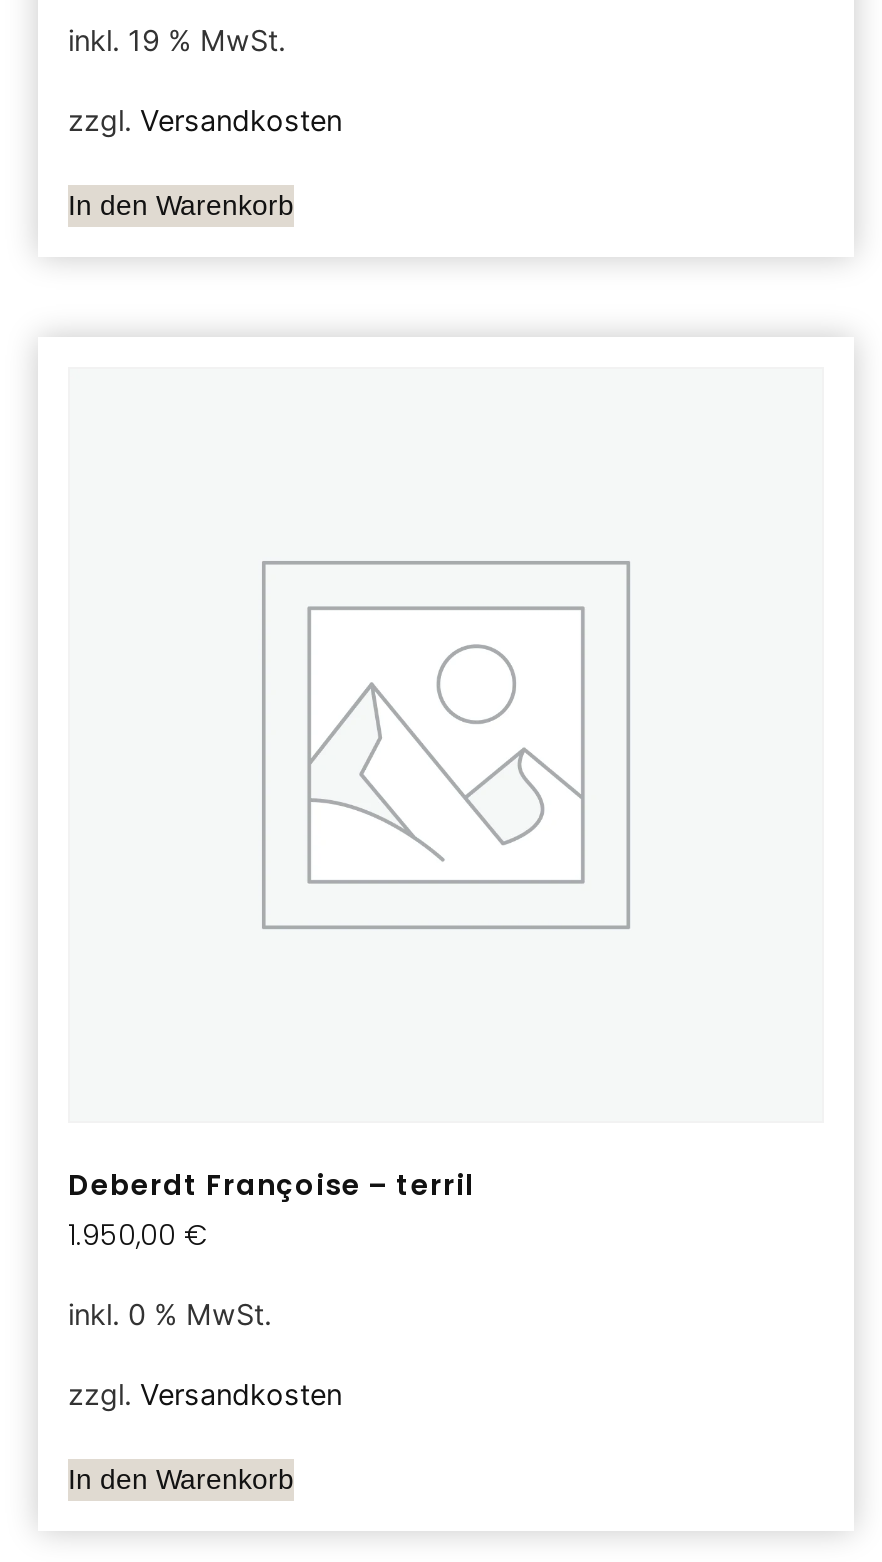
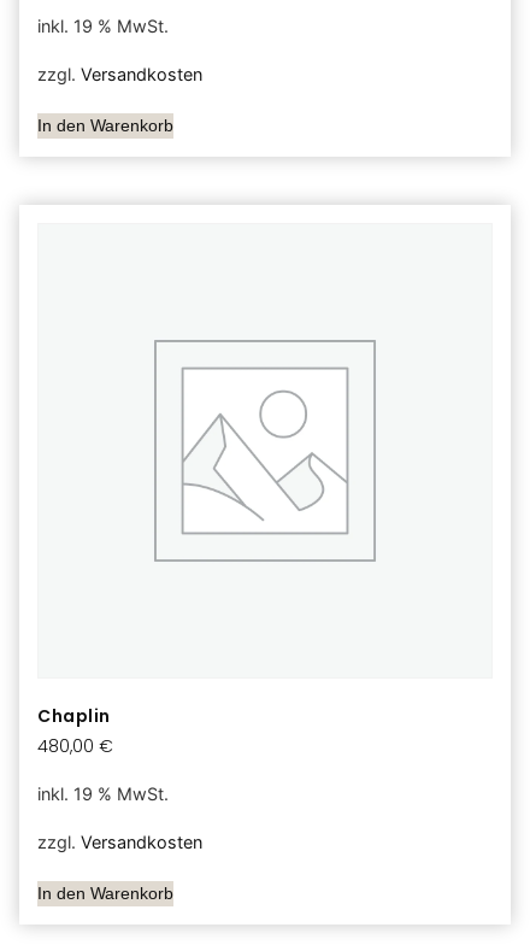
- Deberdt Françoise – terril
- 1.950,00 €
+ Chaplin
+ 480,00 €

- inkl. 0 % MwSt.
+ inkl. 19 % MwSt.
